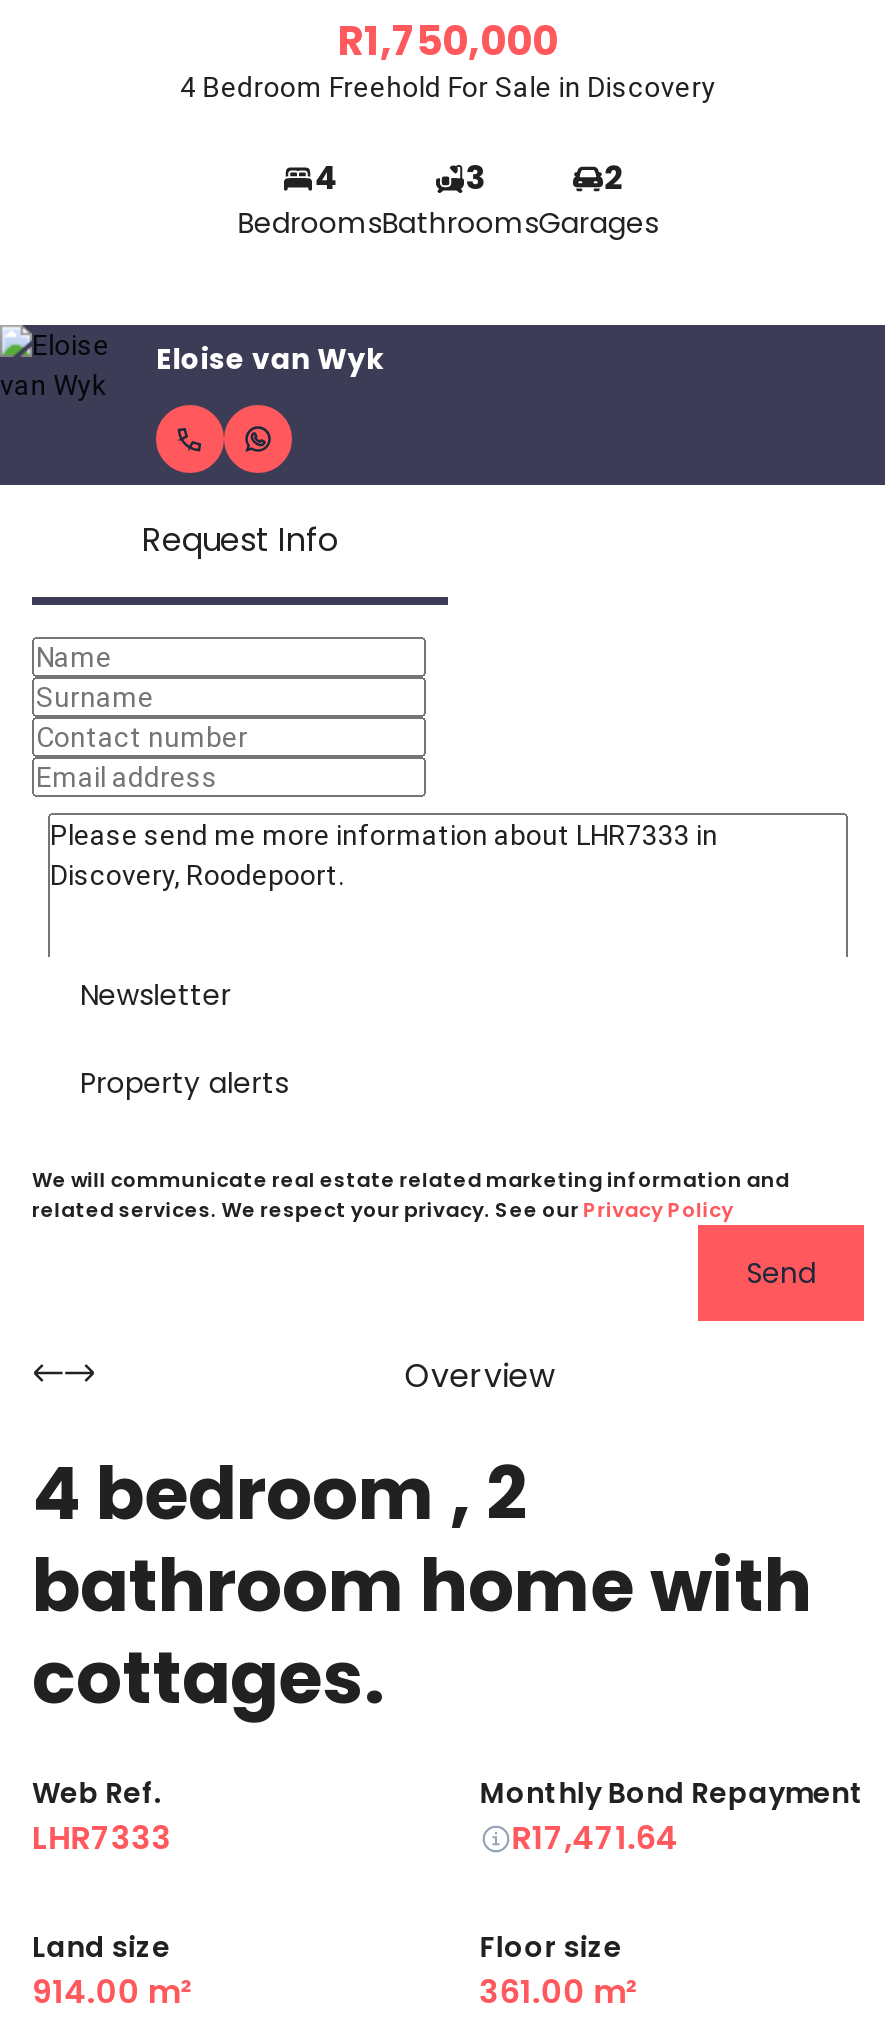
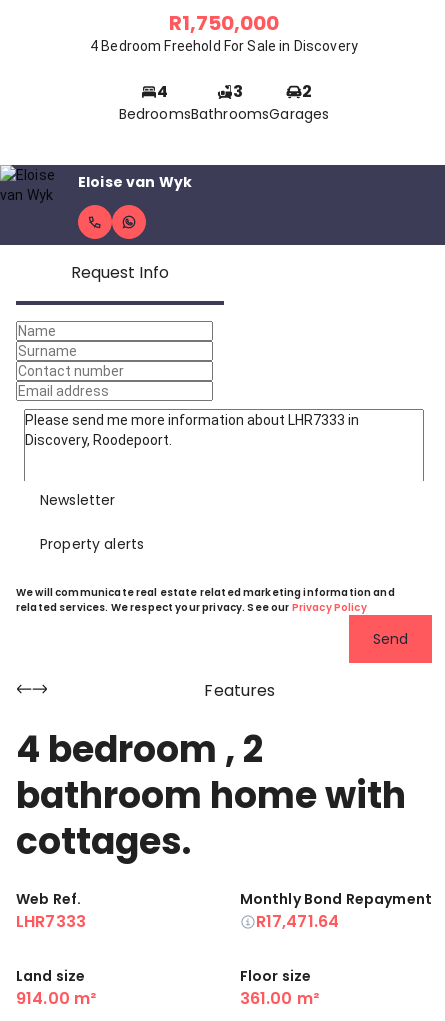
- Overview
+ Features
